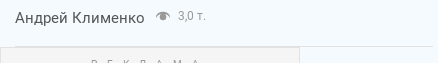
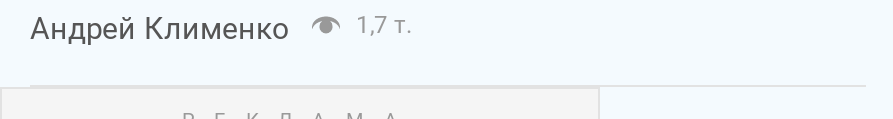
- 3,0 т.
+ 1,7 т.
